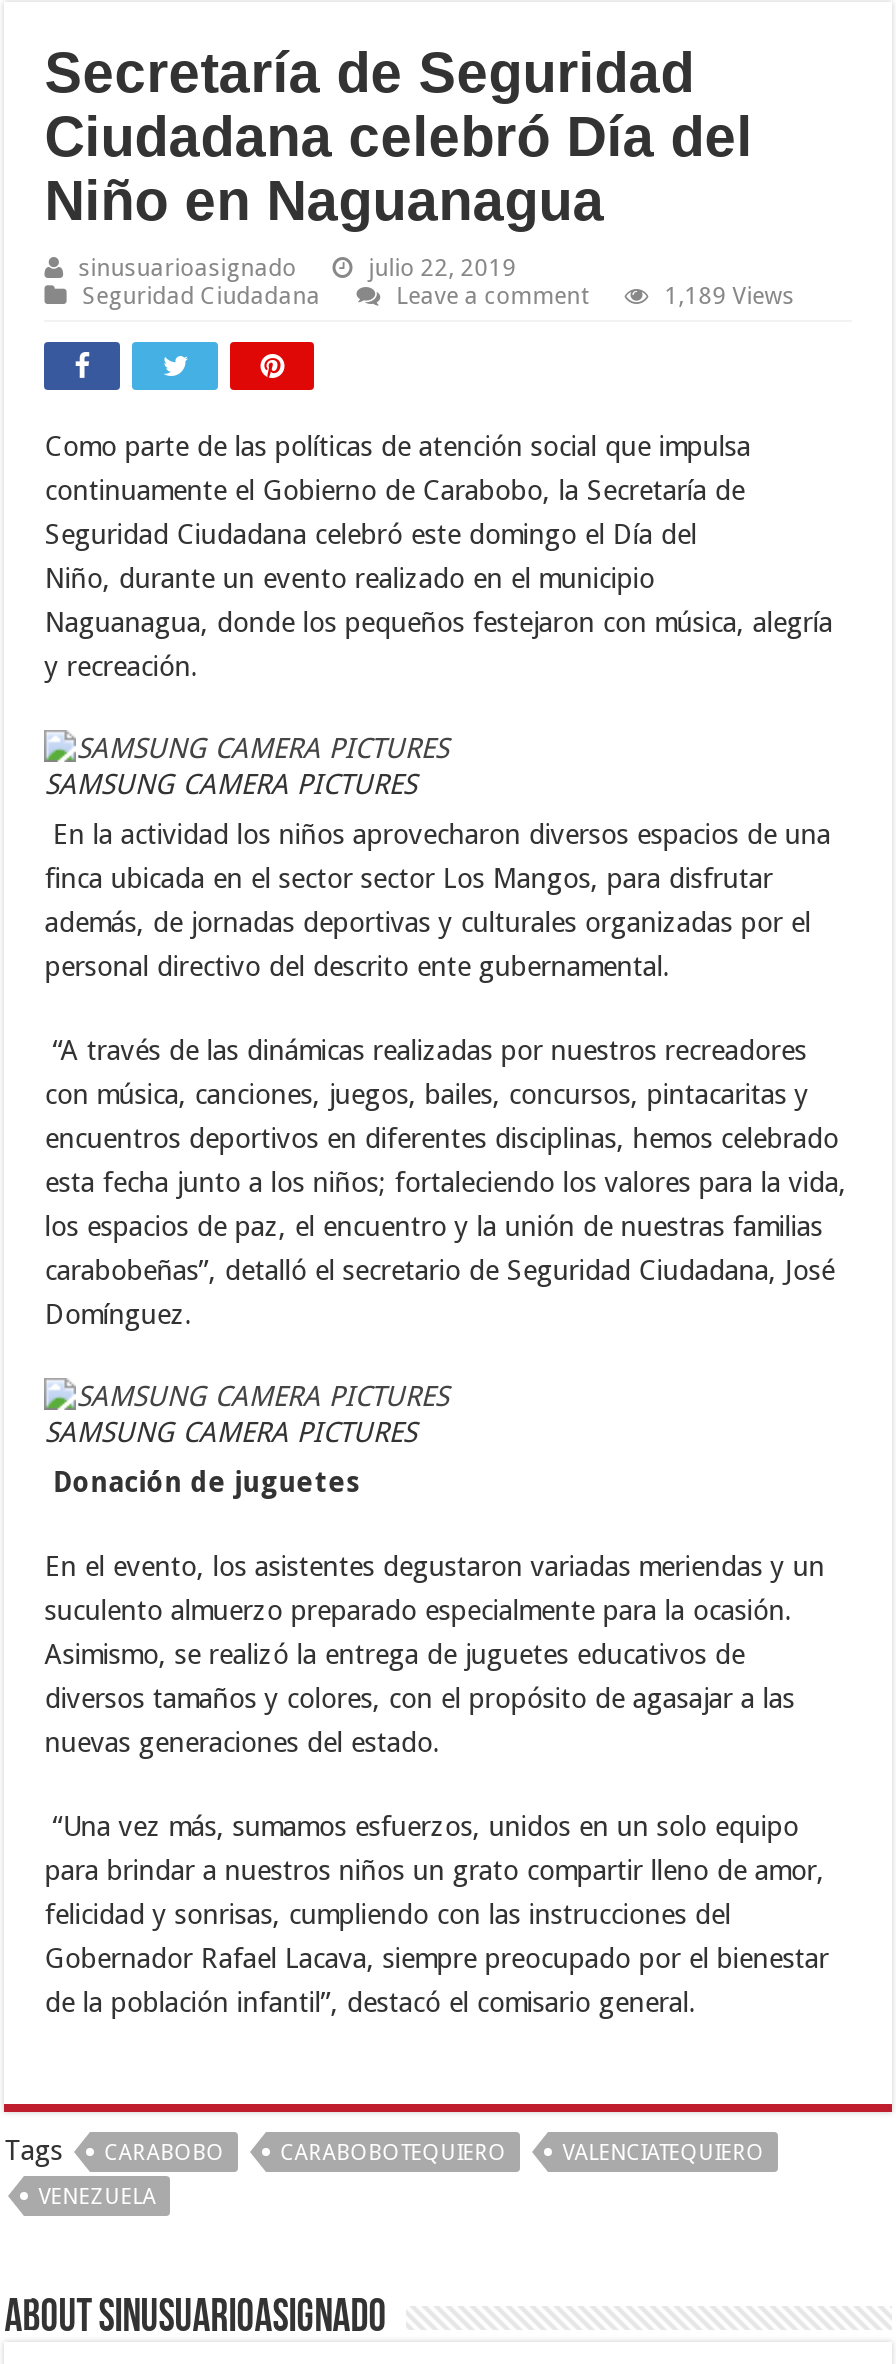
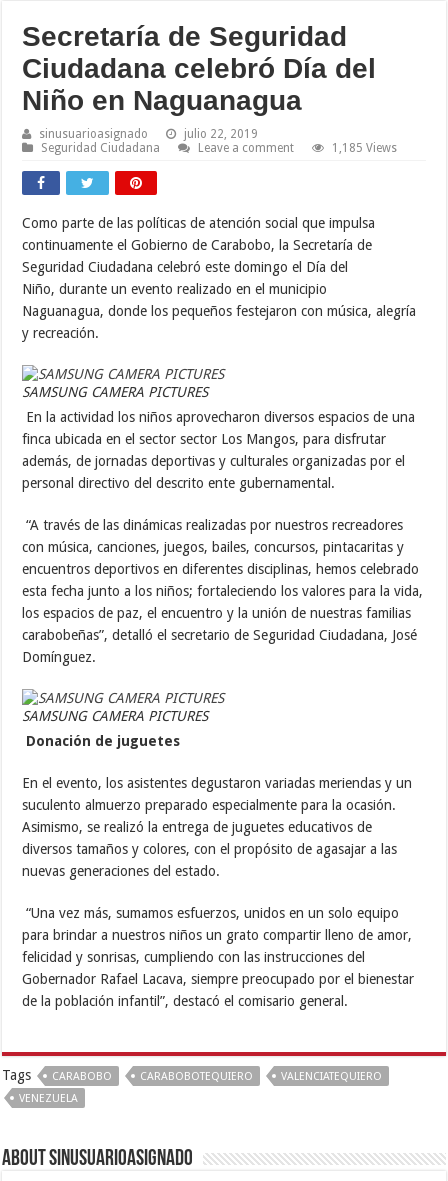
- 1,189 Views
+ 1,185 Views
